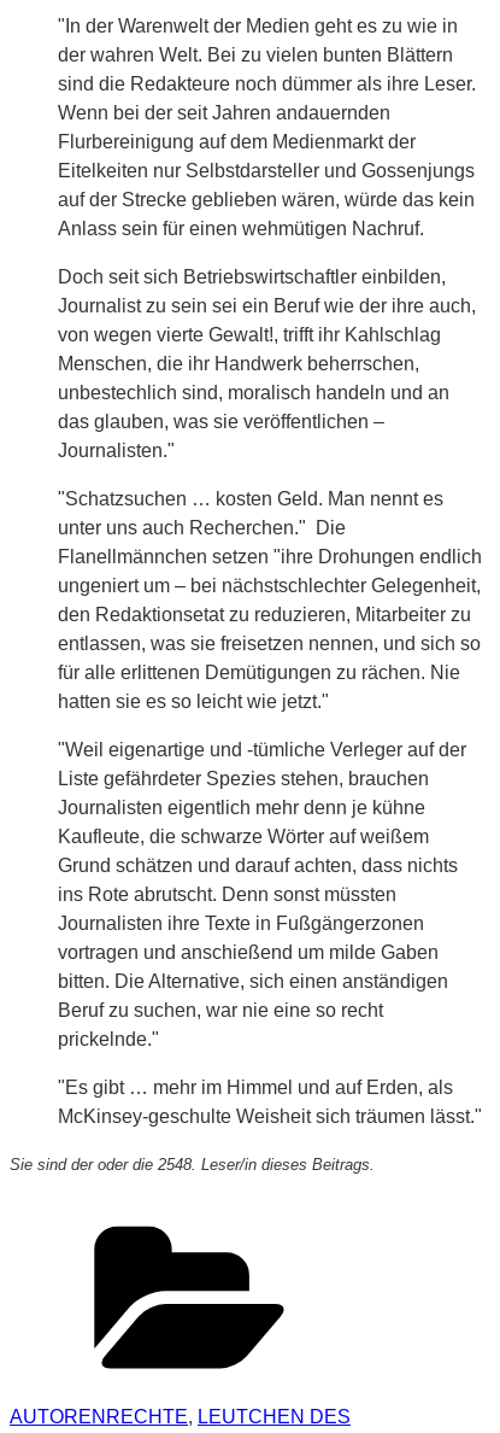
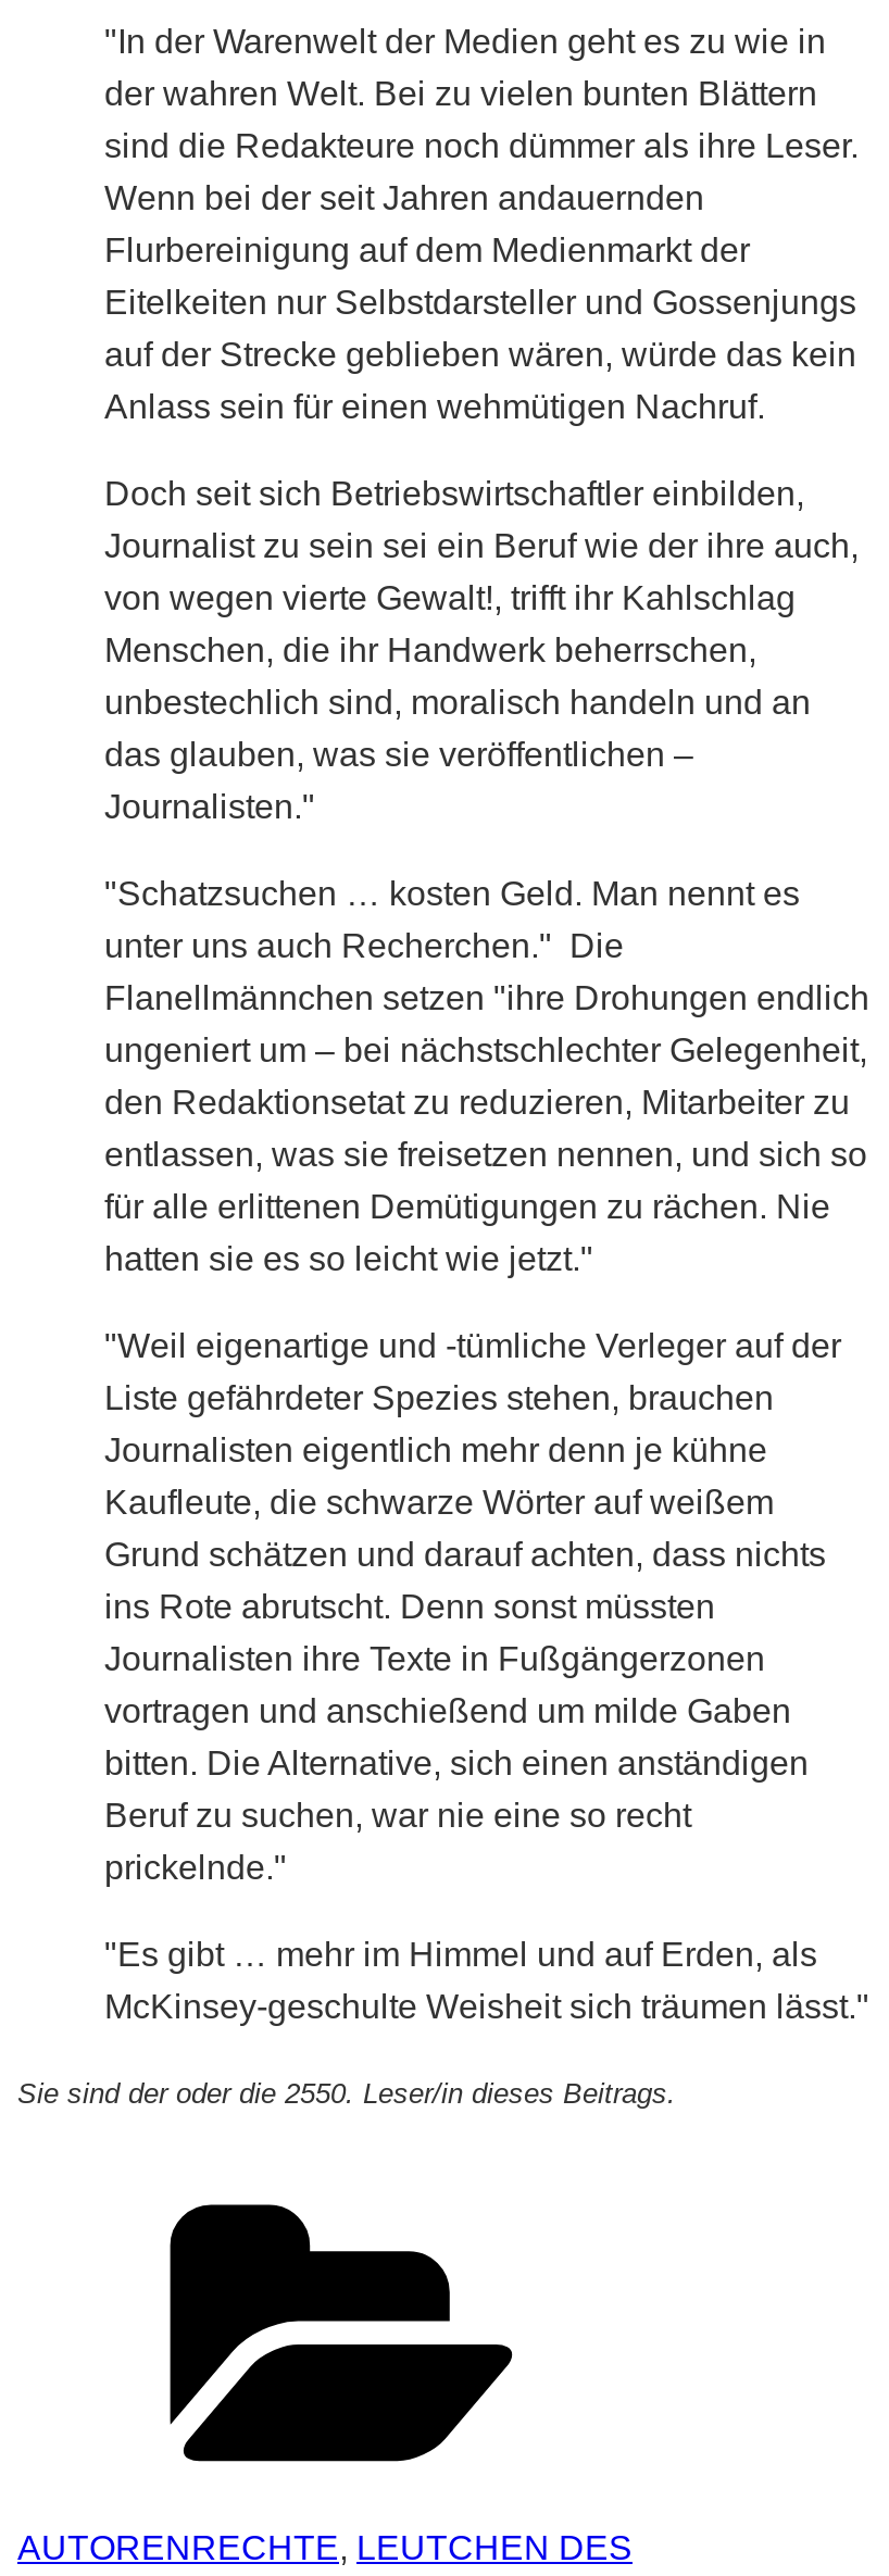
- Sie sind der oder die 2548. Leser/in dieses Beitrags.
+ Sie sind der oder die 2550. Leser/in dieses Beitrags.
